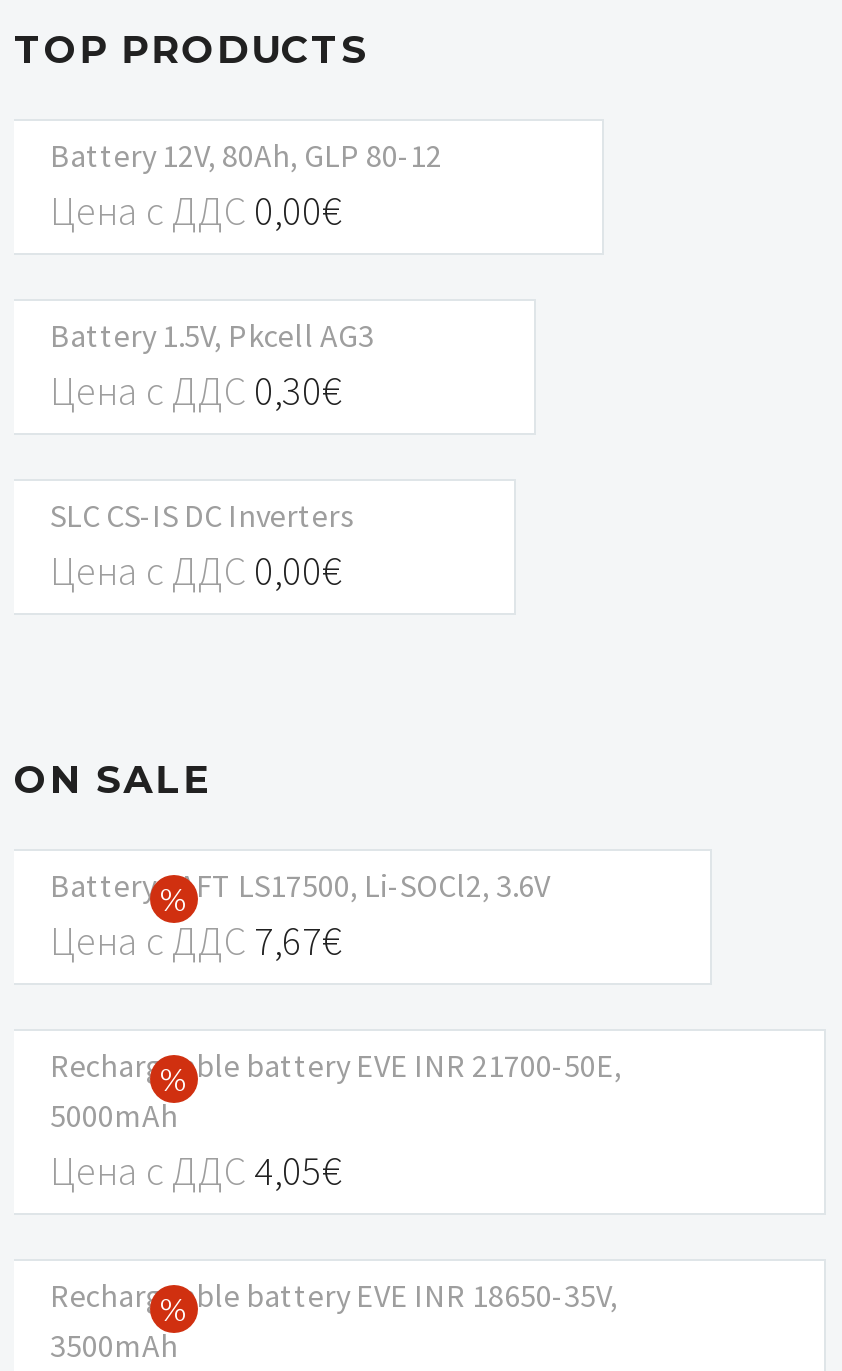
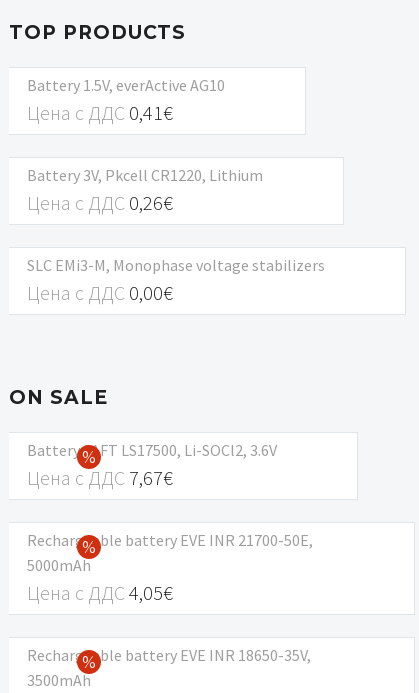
- Battery 12V, 80Ah, GLP 80-12
- Цена с ДДС 0,00€
+ Battery 1.5V, everActive AG10
+ Цена с ДДС 0,41€

- Battery 1.5V, Pkcell AG3
- Цена с ДДС 0,30€
+ Battery 3V, Pkcell CR1220, Lithium
+ Цена с ДДС 0,26€

- SLC CS-IS DC Inverters
+ SLC EMi3-M, Monophase voltage stabilizers
